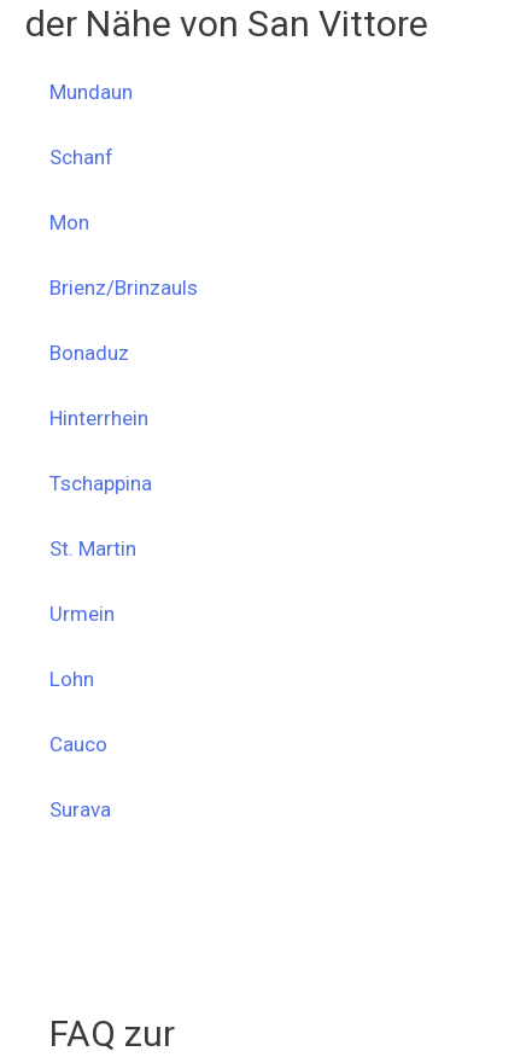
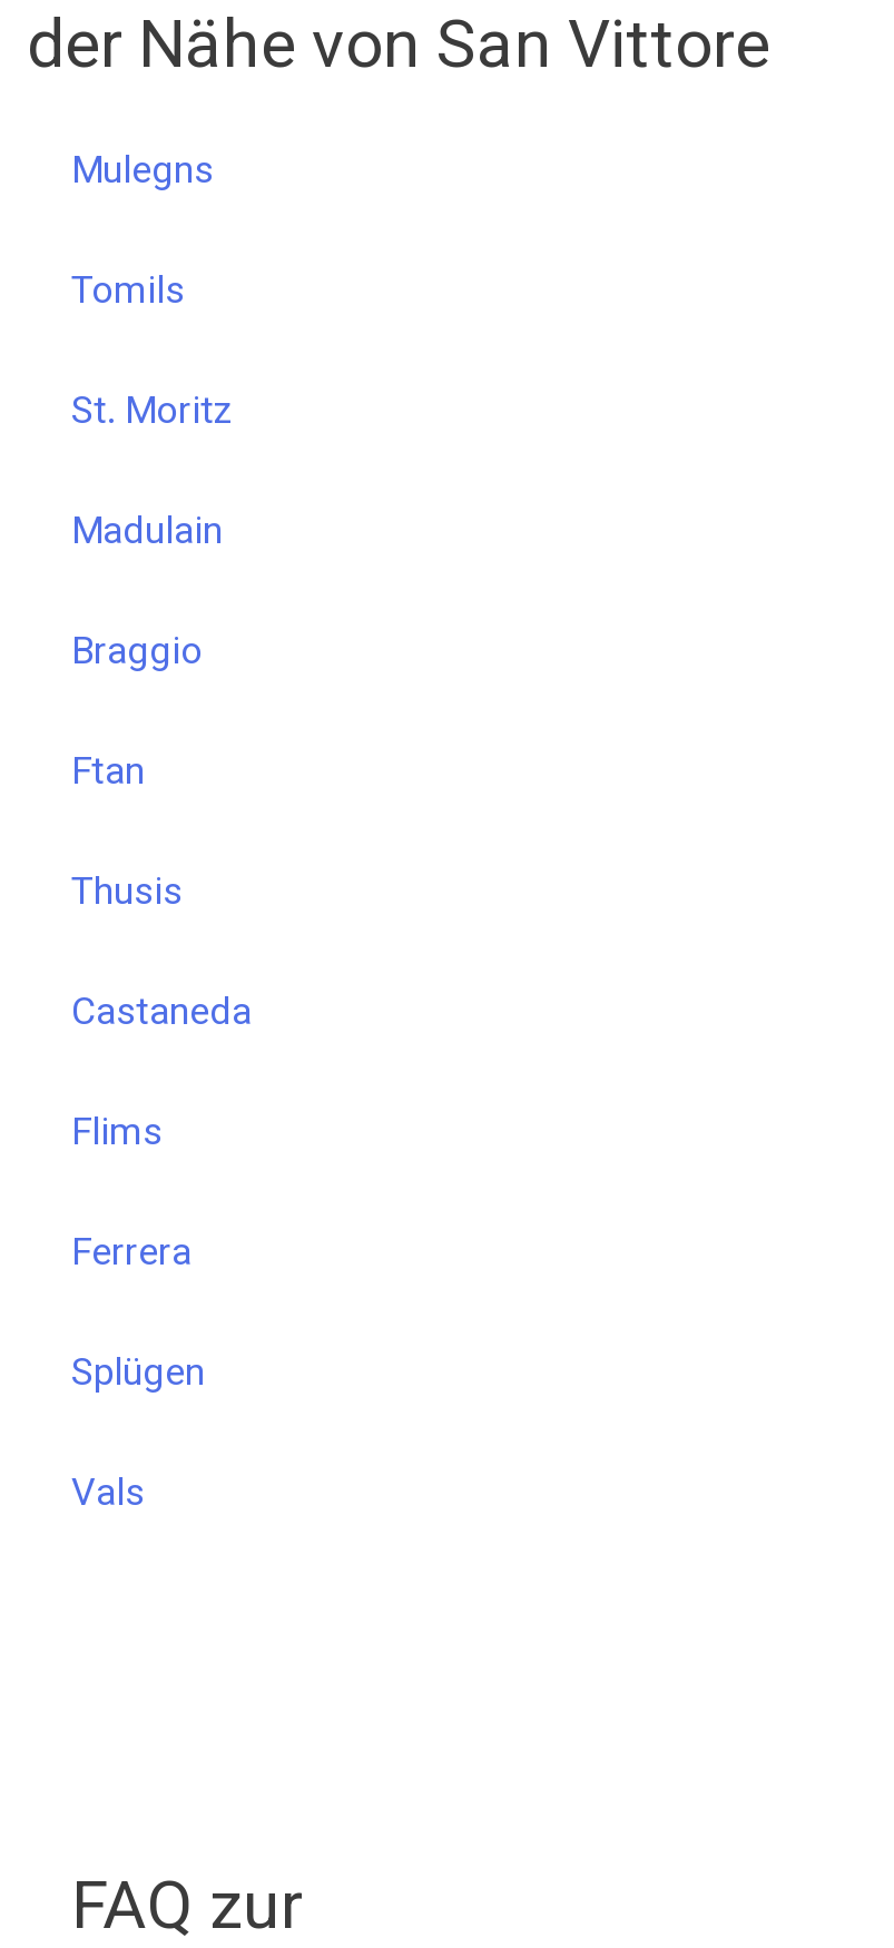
- Mundaun
+ Mulegns

- Schanf
+ Tomils

- Mon
+ St. Moritz

- Brienz/Brinzauls
+ Madulain

- Bonaduz
+ Braggio

- Hinterrhein
+ Ftan

- Tschappina
+ Thusis

- St. Martin
+ Castaneda

- Urmein
+ Flims

- Lohn
+ Ferrera

- Cauco
+ Splügen

- Surava
+ Vals
